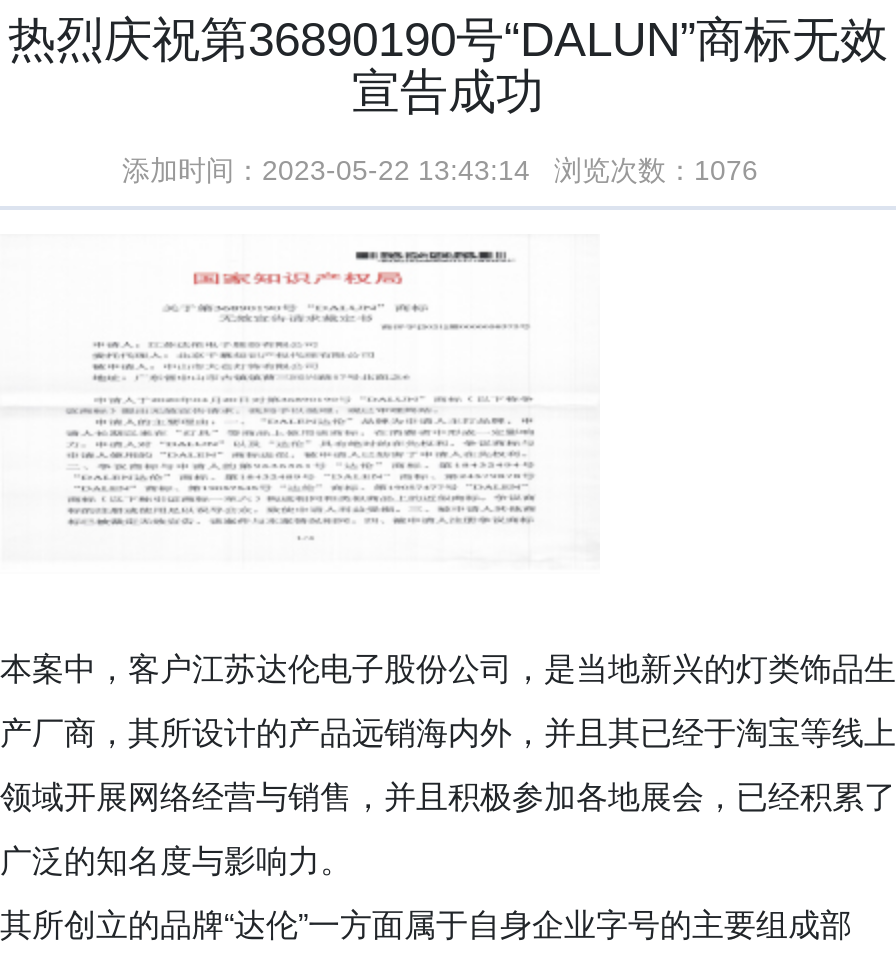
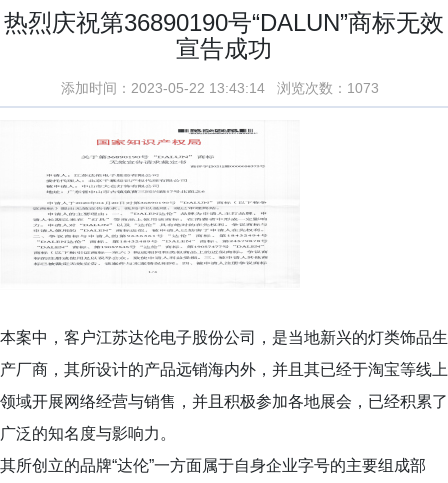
- 添加时间：2023-05-22 13:43:14 浏览次数：1076
+ 添加时间：2023-05-22 13:43:14 浏览次数：1073
